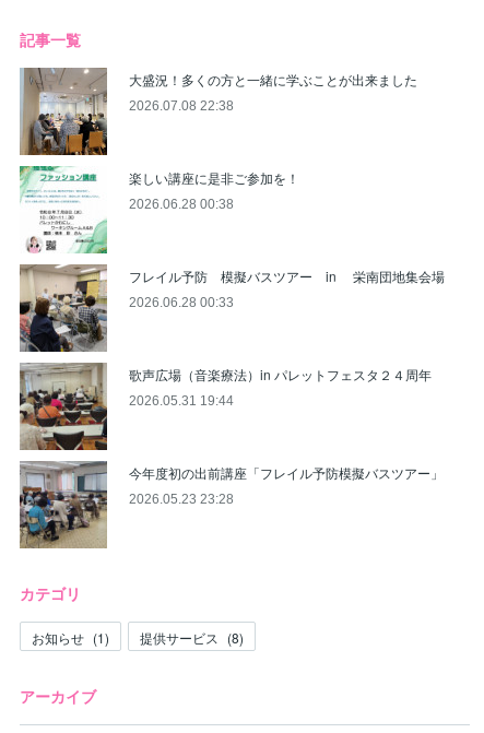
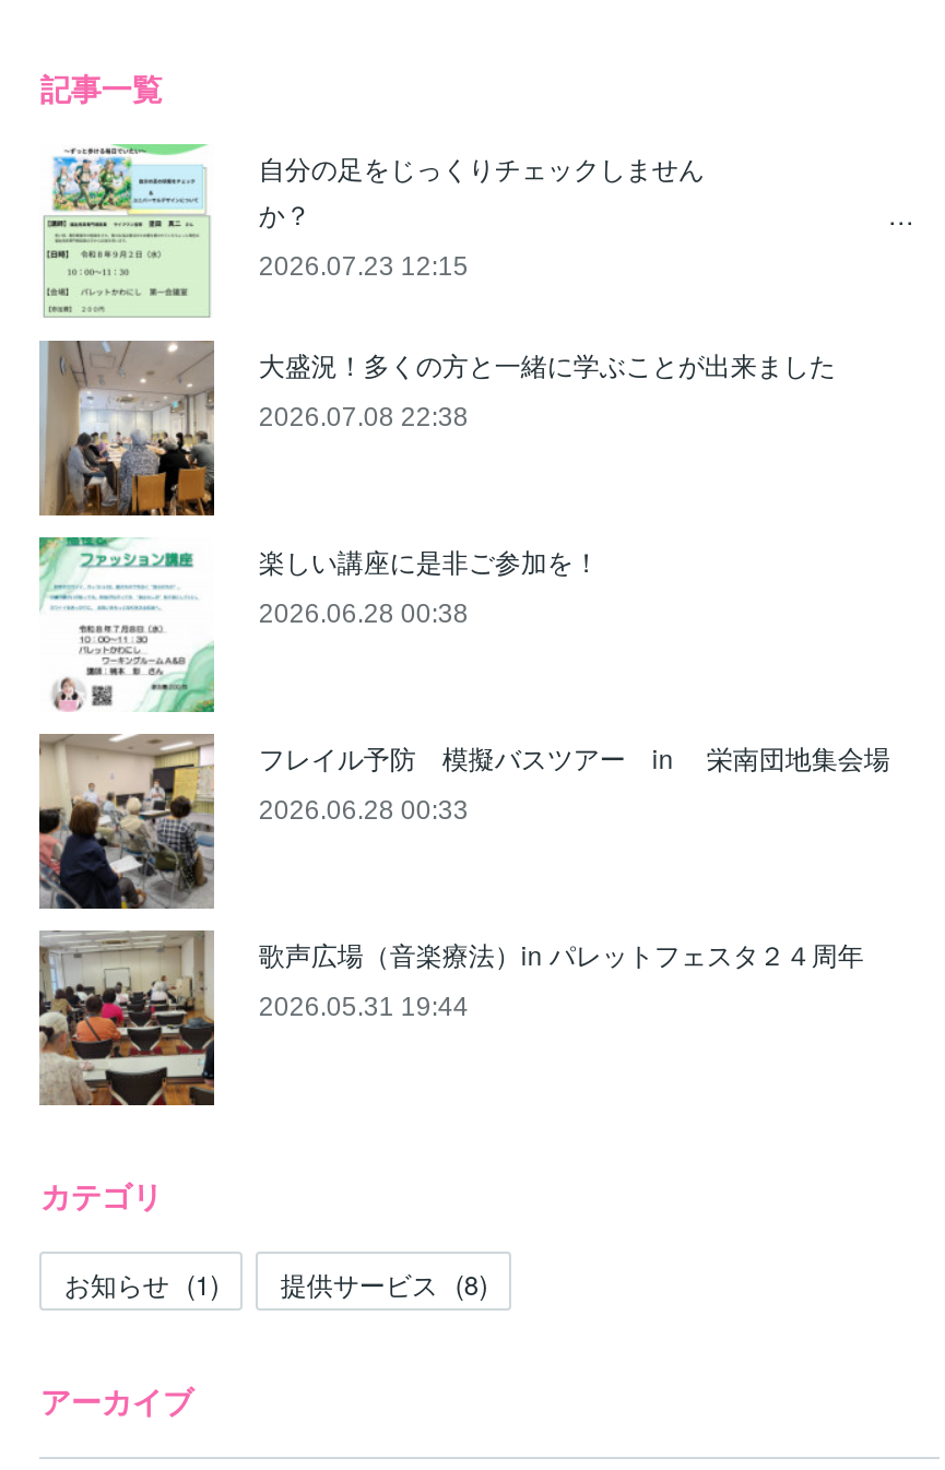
+ [image]
+ 自分の足をじっくりチェックしません
+ か？ …
+ 2026.07.23 12:15

moved down: [image] | 大盛況！多くの方と一緒に学ぶことが出来ました | 2026.07.08 22:38 | ... | 歌声広場（音楽療法）in パレットフェスタ２４周年 | 2026.05.31 19:44

- [image]
- 今年度初の出前講座「フレイル予防模擬バスツアー」
- 2026.05.23 23:28
